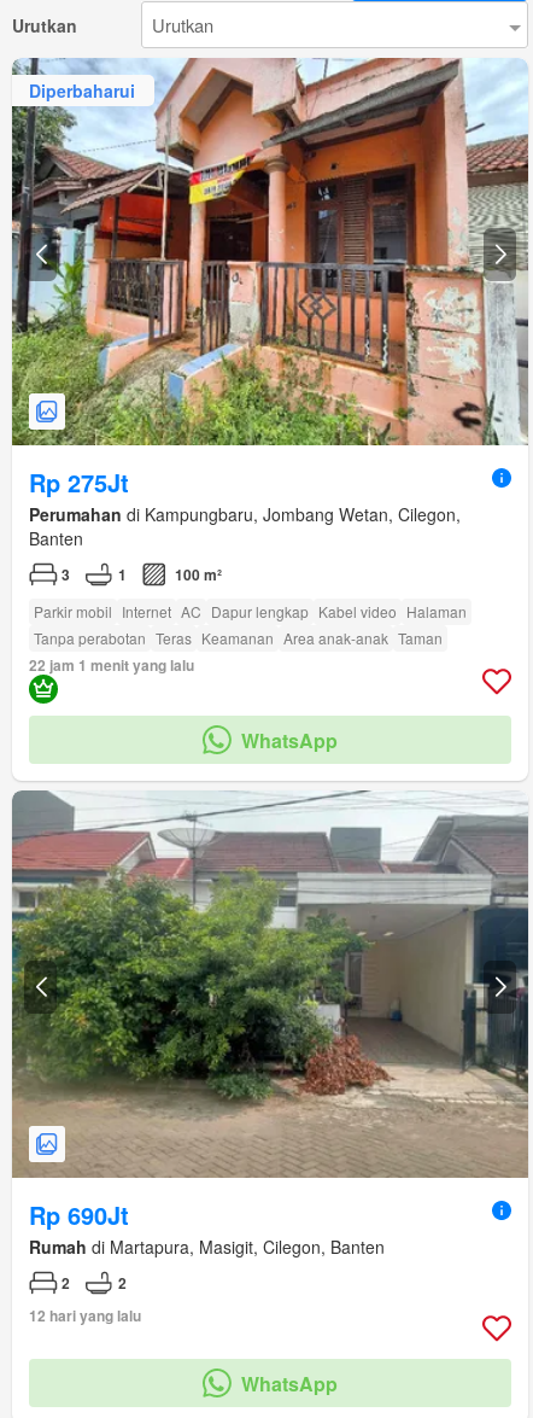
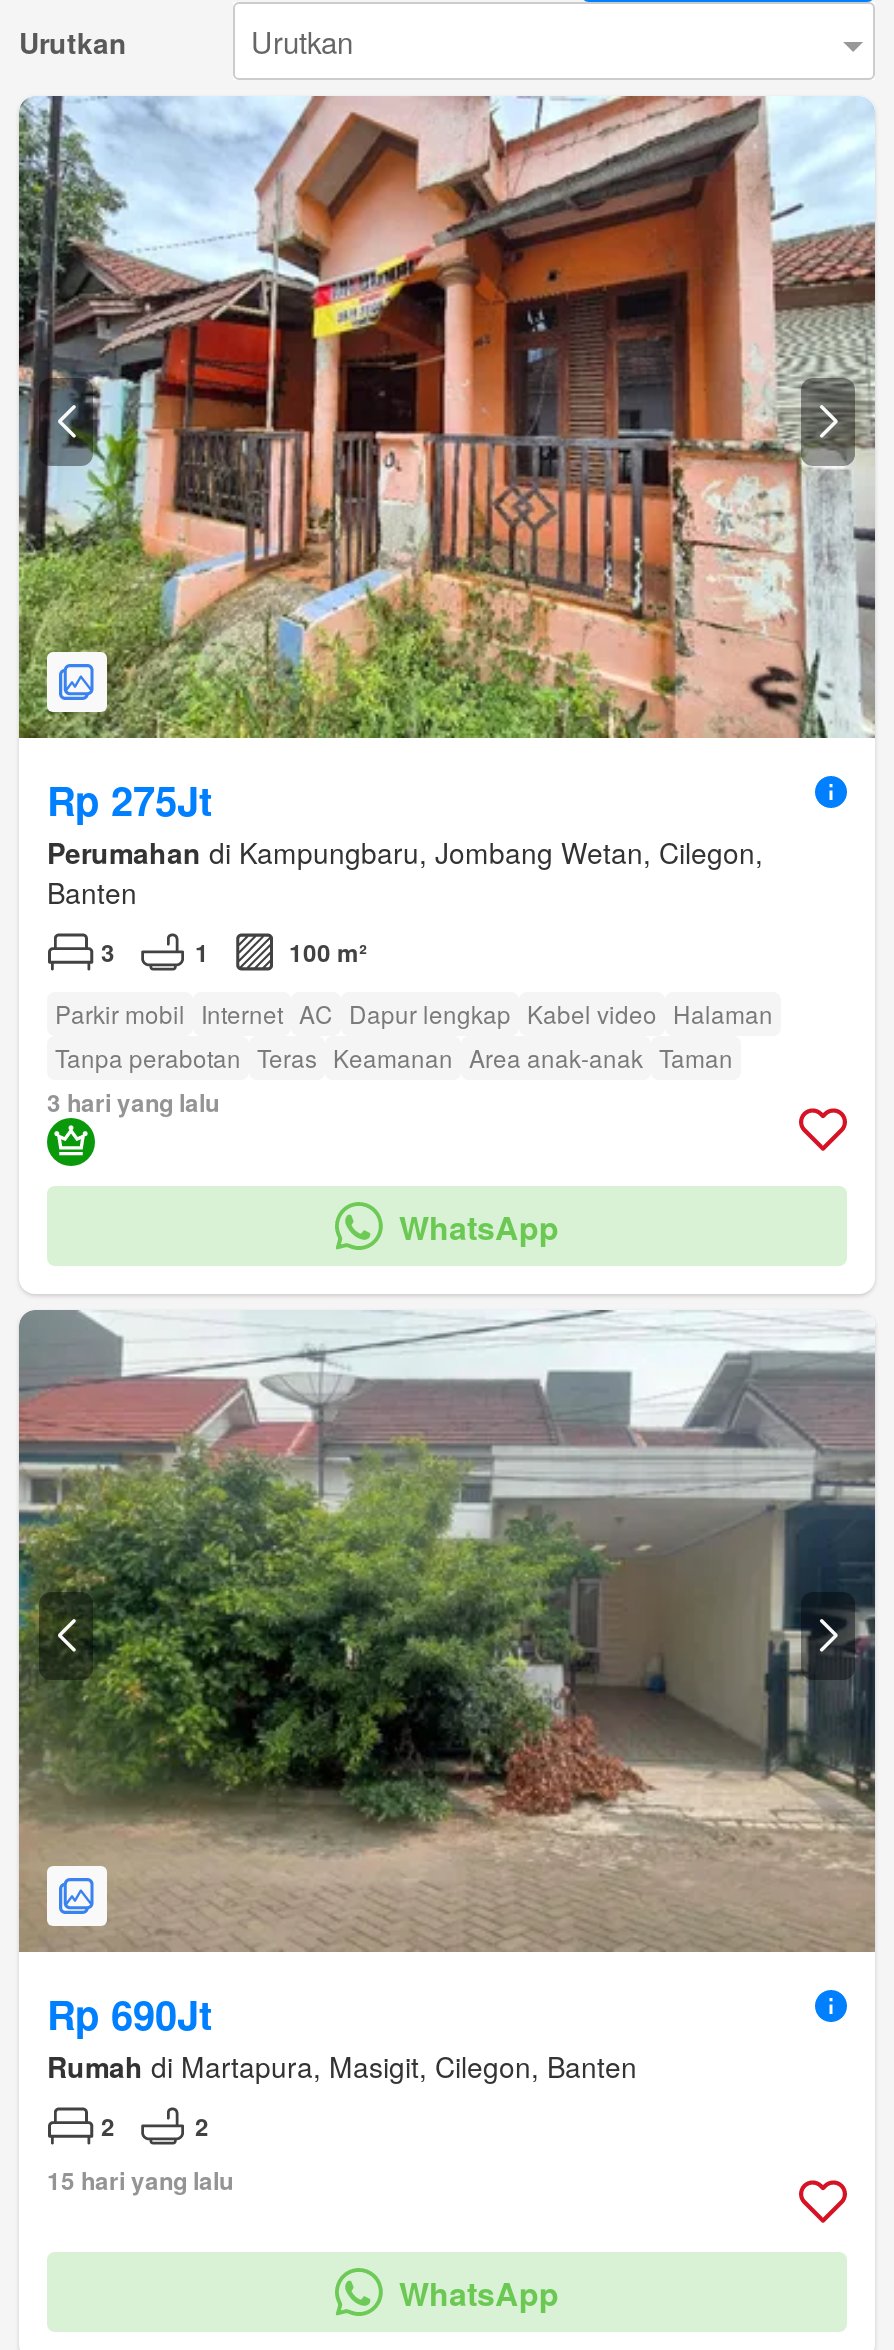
- Diperbaharui

- 22 jam 1 menit yang lalu
+ 3 hari yang lalu

- 12 hari yang lalu
+ 15 hari yang lalu
